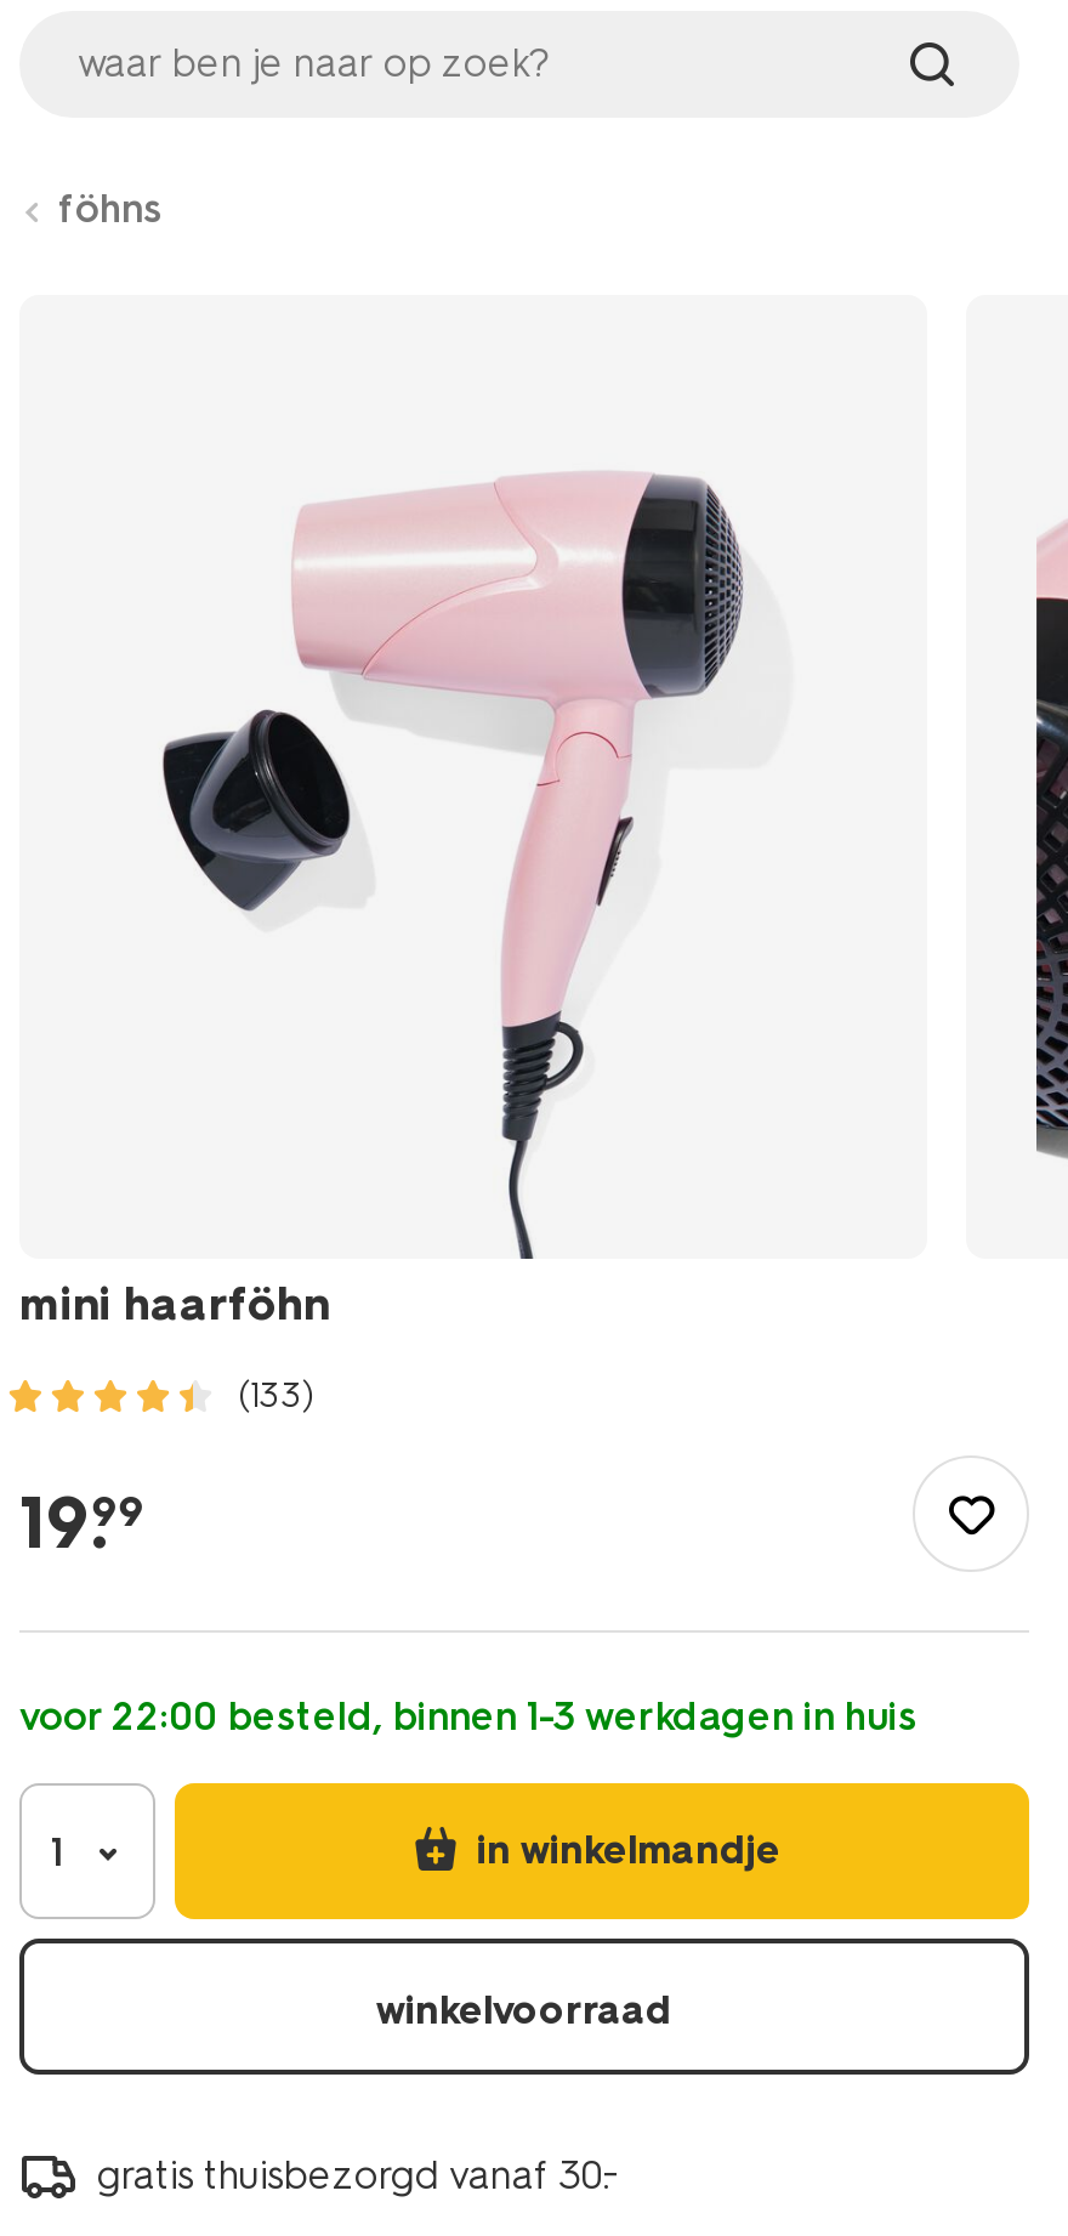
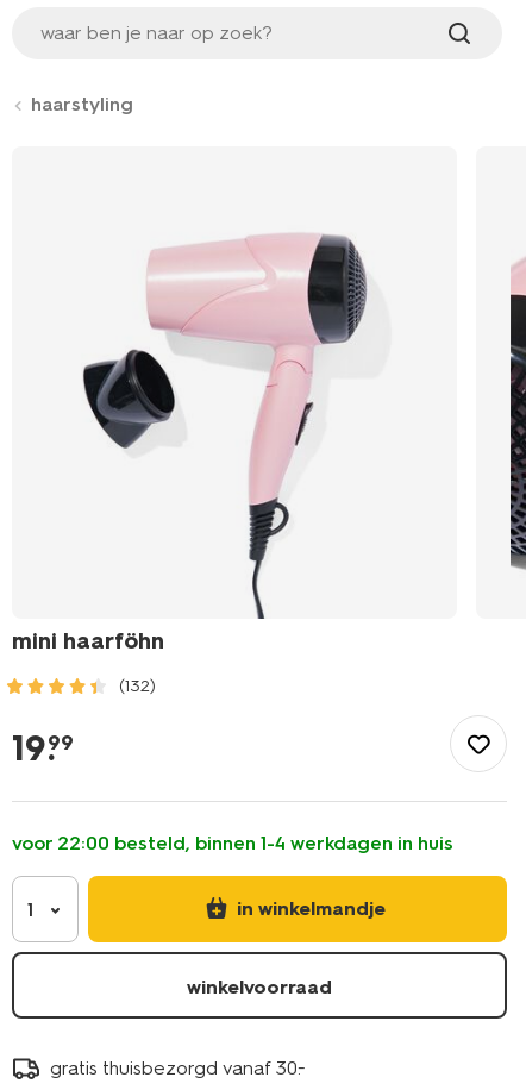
- föhns
+ haarstyling

- (133)
+ (132)

- voor 22:00 besteld, binnen 1-3 werkdagen in huis
+ voor 22:00 besteld, binnen 1-4 werkdagen in huis
